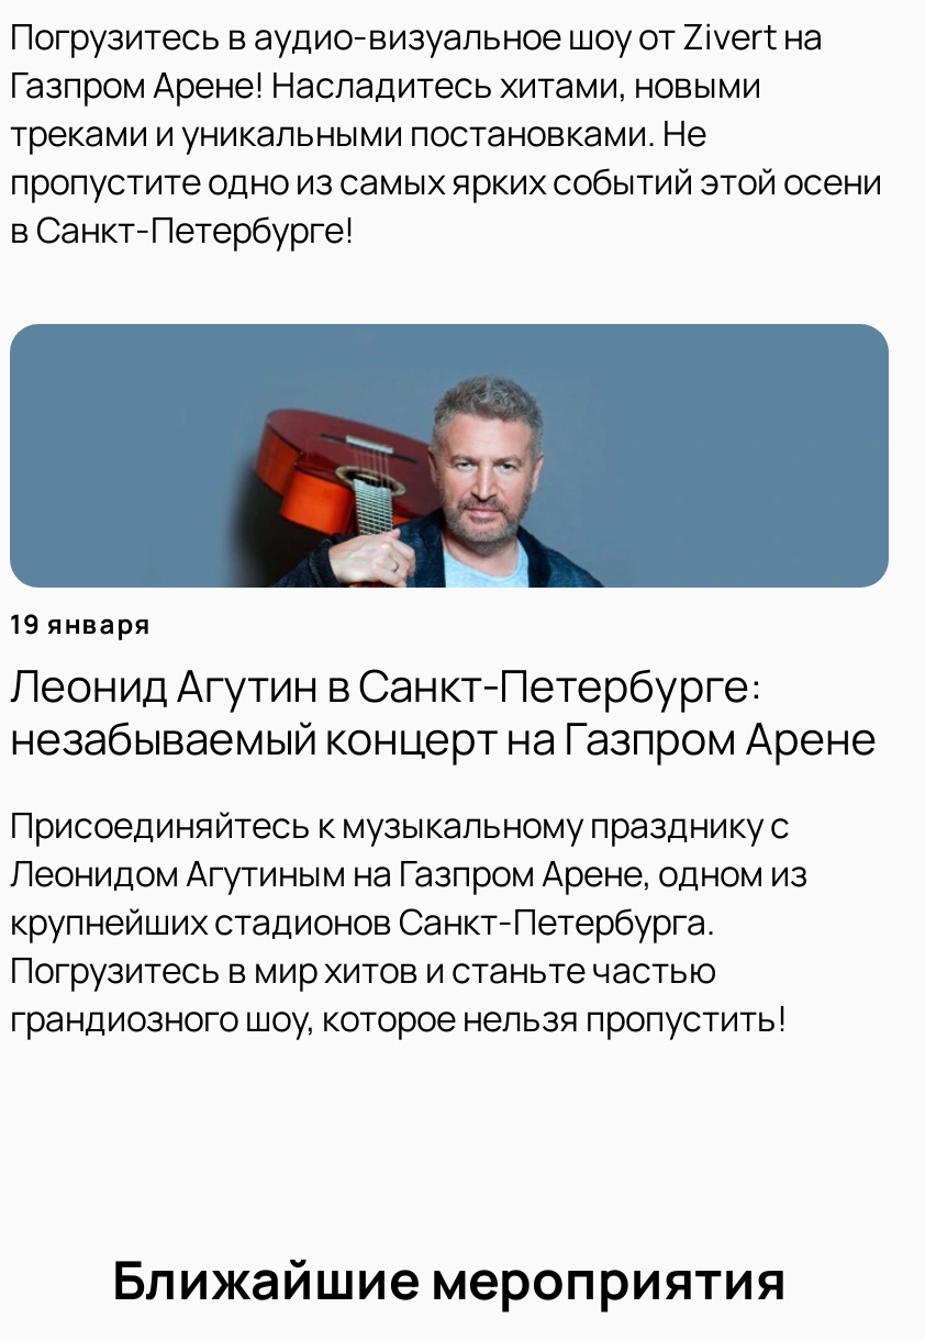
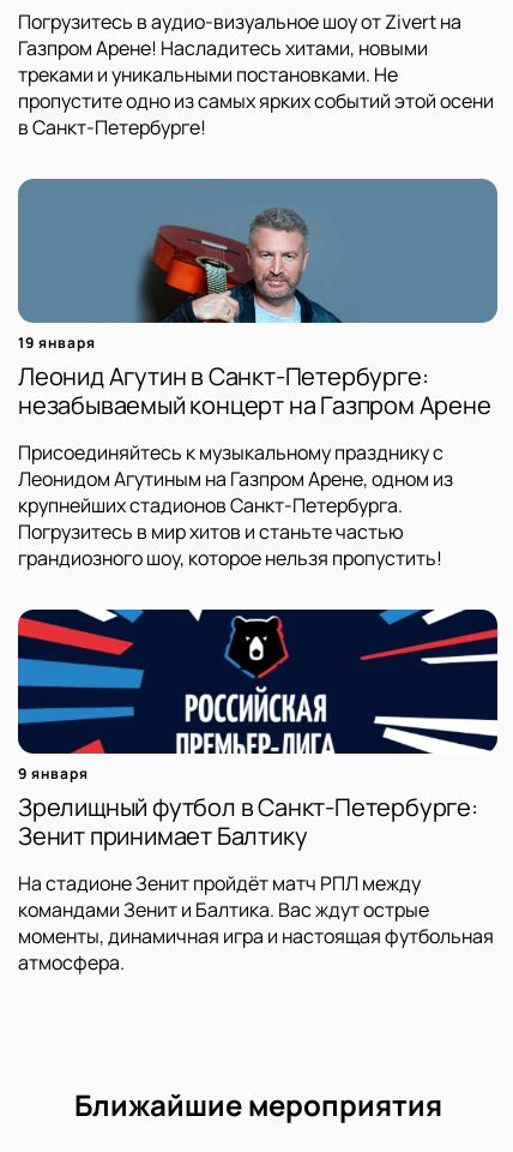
+ [image]
+ 9 января
+ Зрелищный футбол в Санкт-Петербурге:
+ Зенит принимает Балтику
+ На стадионе Зенит пройдёт матч РПЛ между
+ командами Зенит и Балтика. Вас ждут острые
+ моменты, динамичная игра и настоящая футбольная
+ атмосфера.
